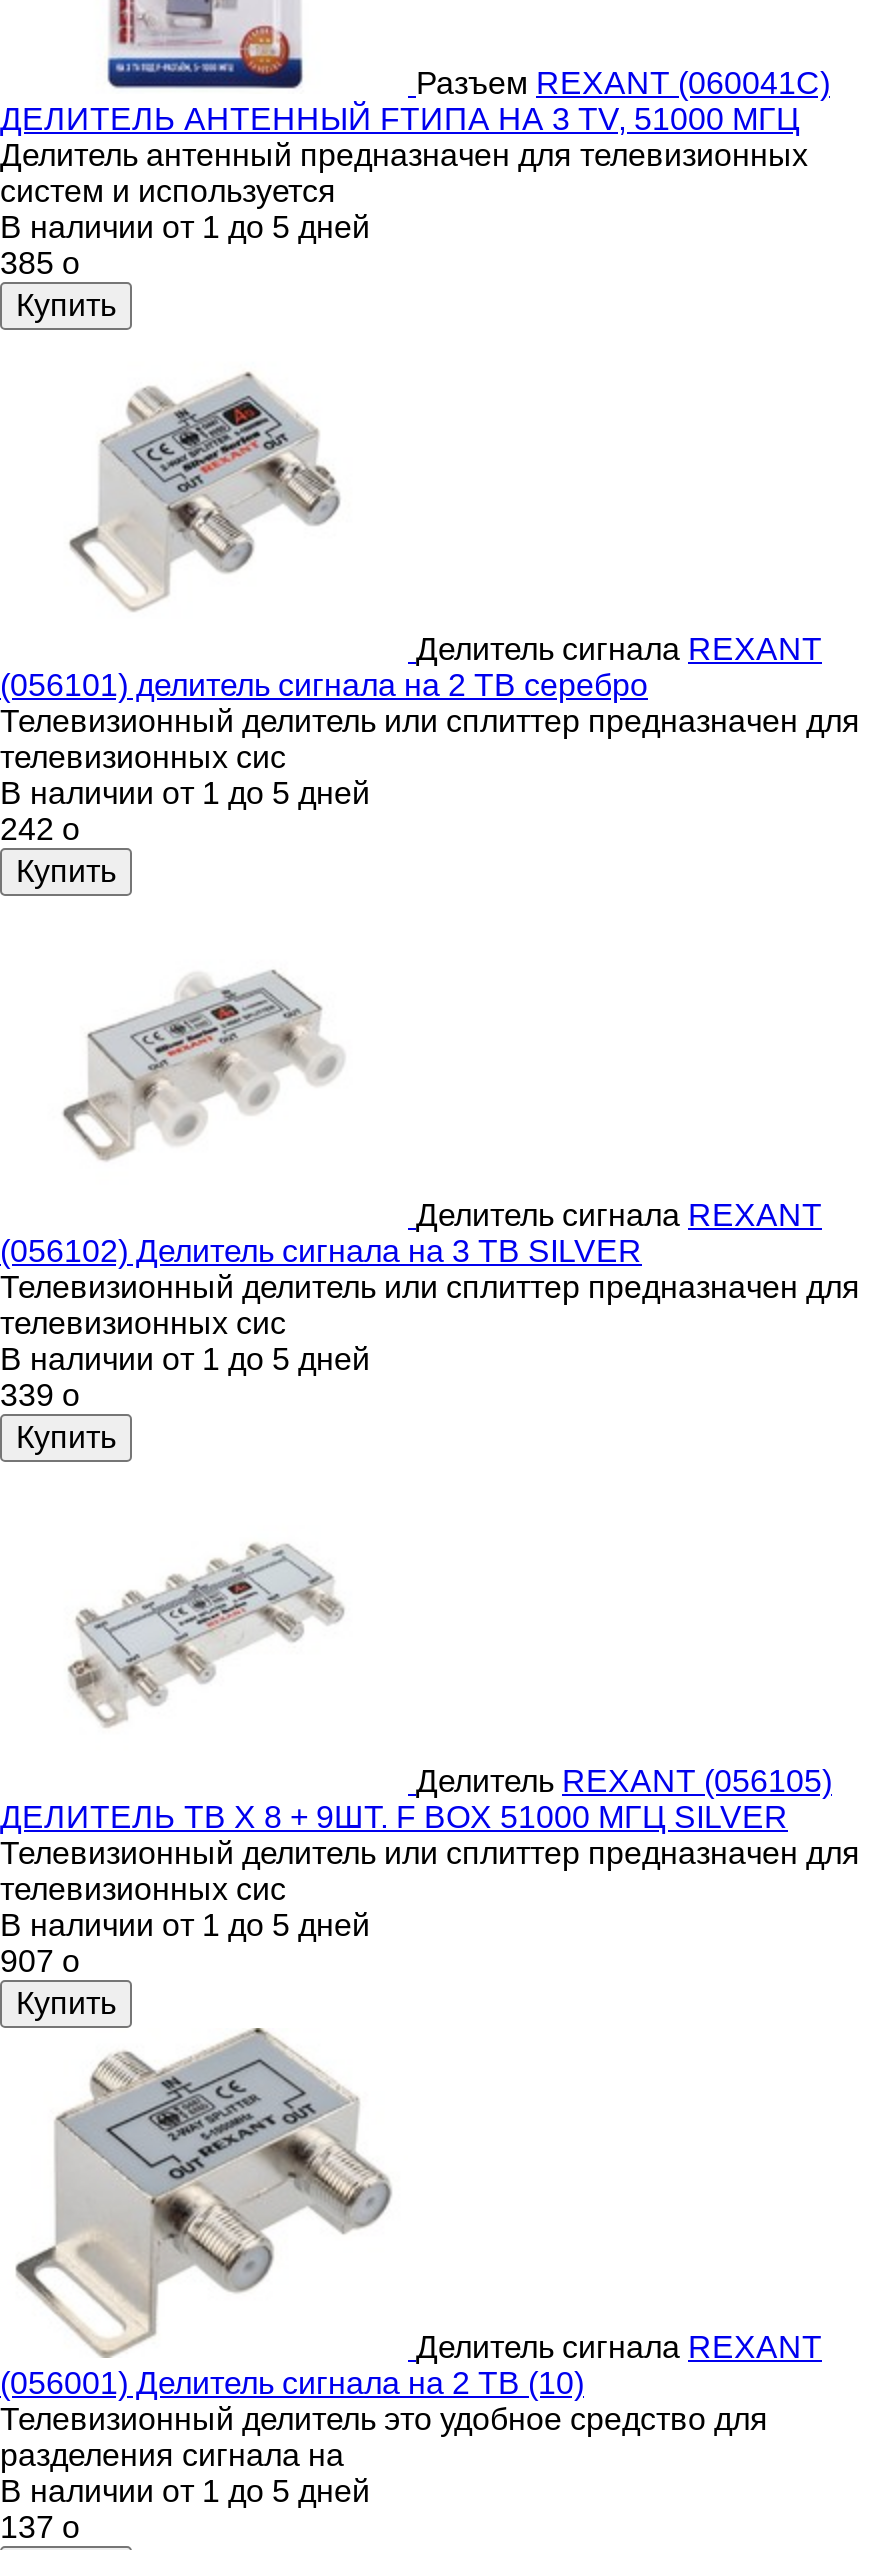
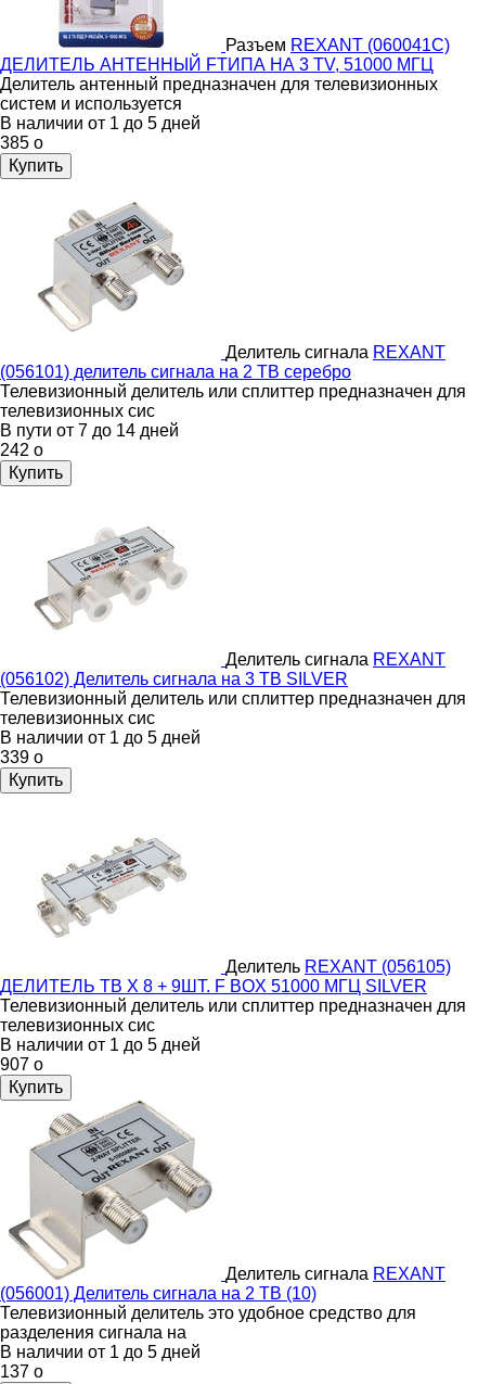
- В наличии от 1 до 5 дней
+ В пути от 7 до 14 дней
